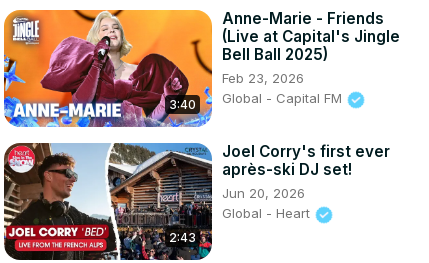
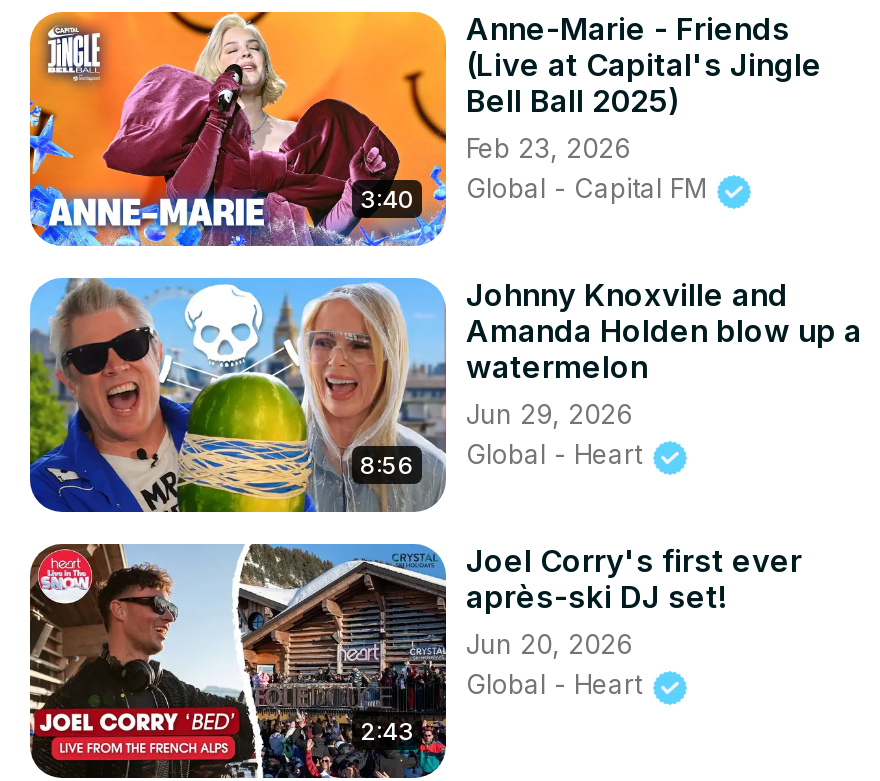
+ [image]
+ 8:56

+ Johnny Knoxville and
+ Amanda Holden blow up a
+ watermelon
+ Jun 29, 2026
+ Global - Heart
